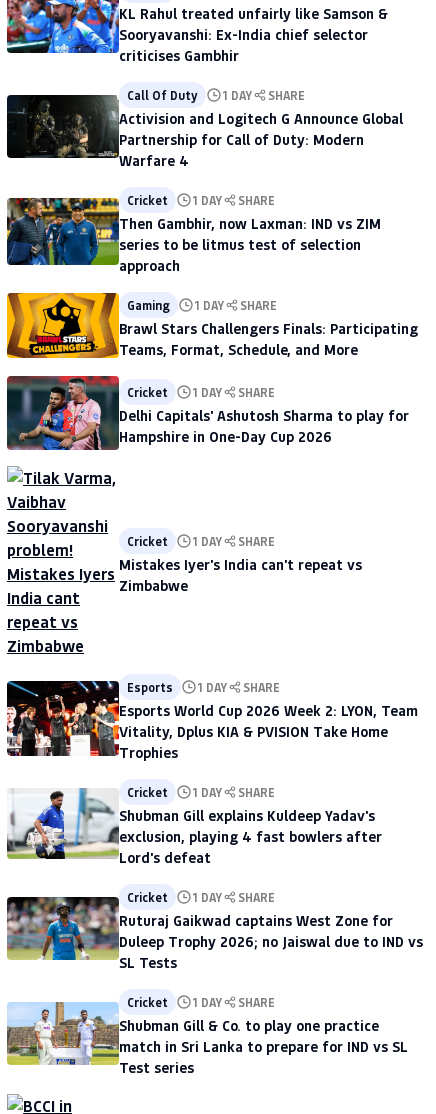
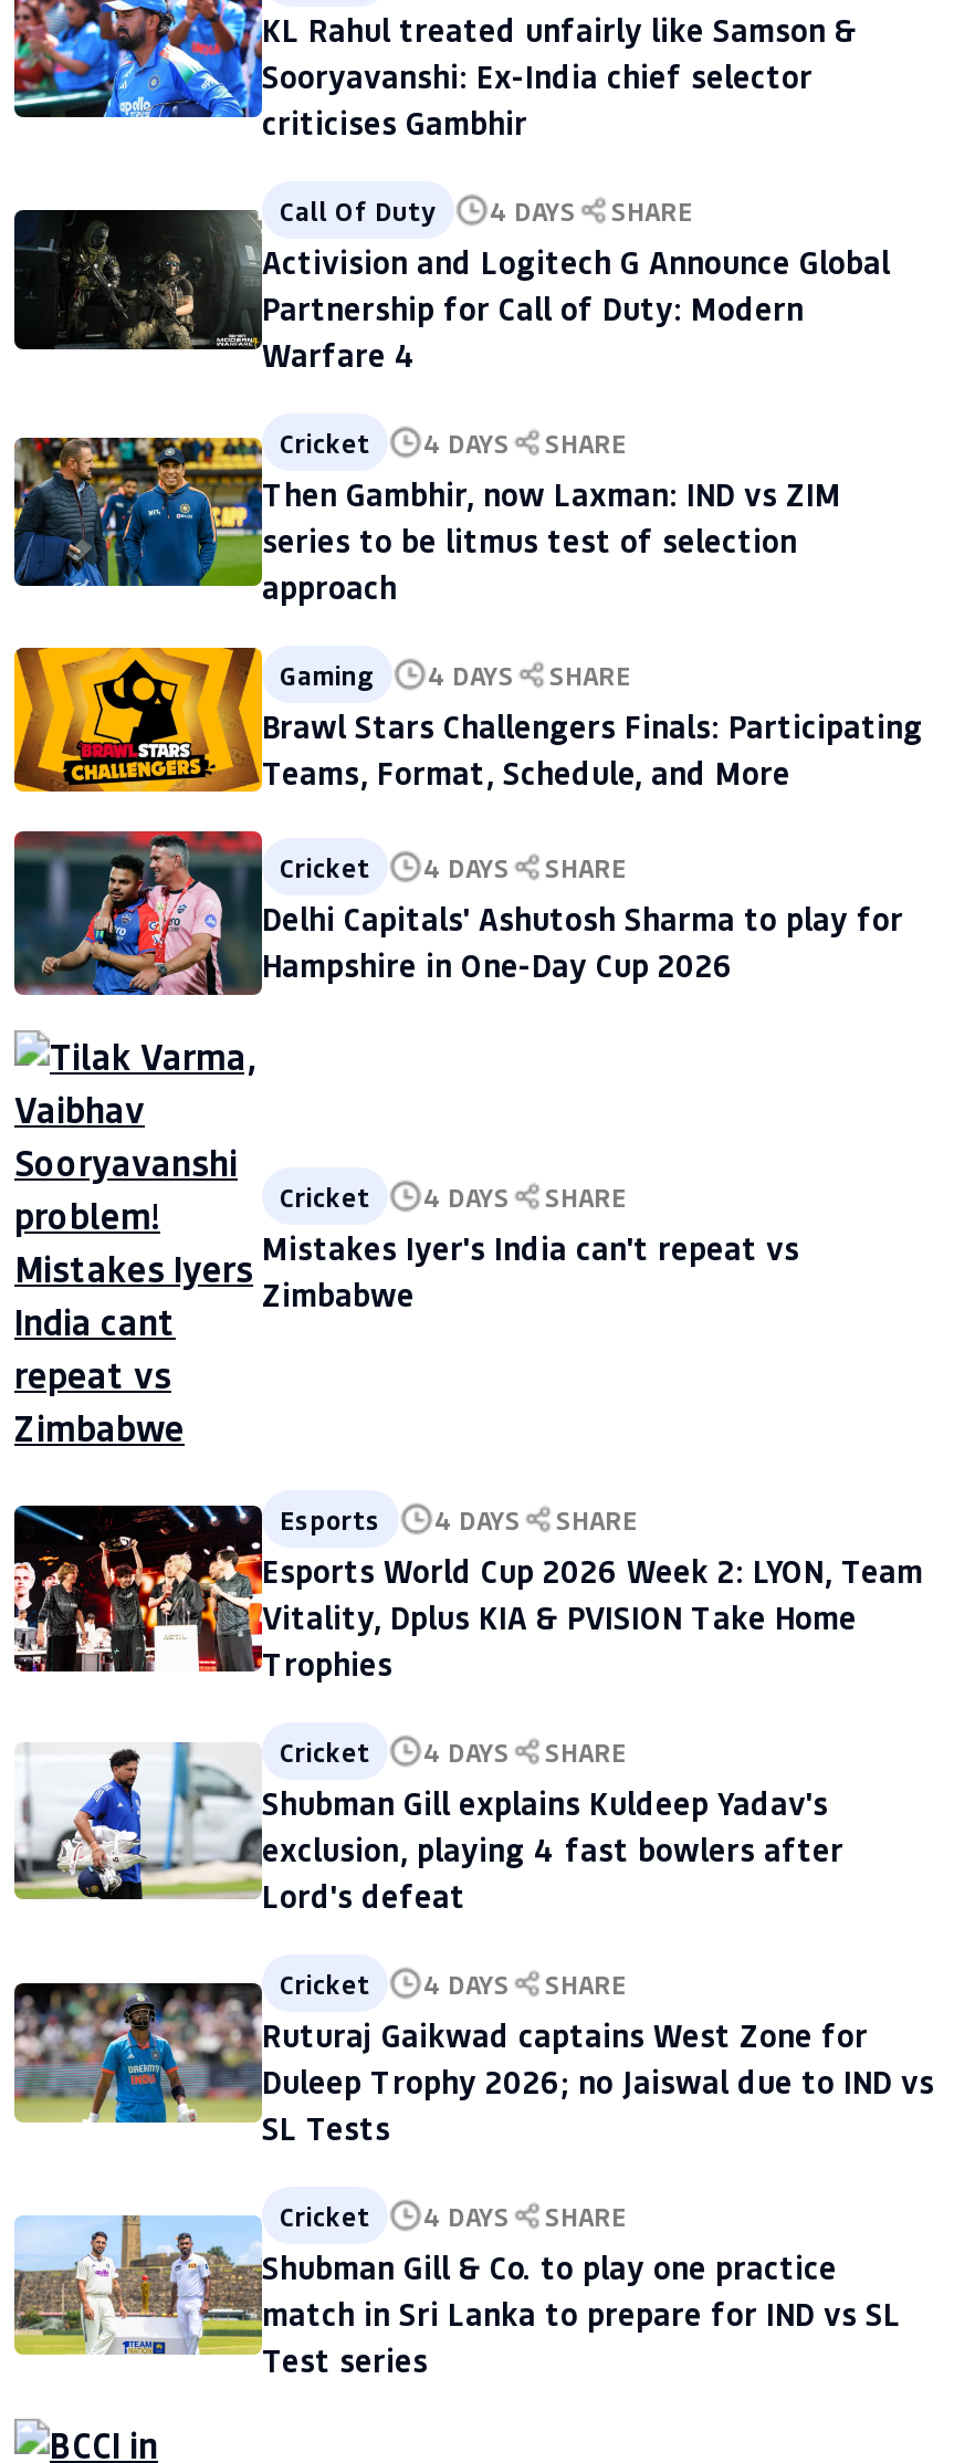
- Call Of Duty 1 DAY SHARE
+ Call Of Duty 4 DAYS SHARE

- Cricket 1 DAY SHARE
+ Cricket 4 DAYS SHARE

- Gaming 1 DAY SHARE
+ Gaming 4 DAYS SHARE

- Cricket 1 DAY SHARE
+ Cricket 4 DAYS SHARE

- Cricket 1 DAY SHARE
+ Cricket 4 DAYS SHARE

- Esports 1 DAY SHARE
+ Esports 4 DAYS SHARE

- Cricket 1 DAY SHARE
+ Cricket 4 DAYS SHARE

- Cricket 1 DAY SHARE
+ Cricket 4 DAYS SHARE

- Cricket 1 DAY SHARE
+ Cricket 4 DAYS SHARE
